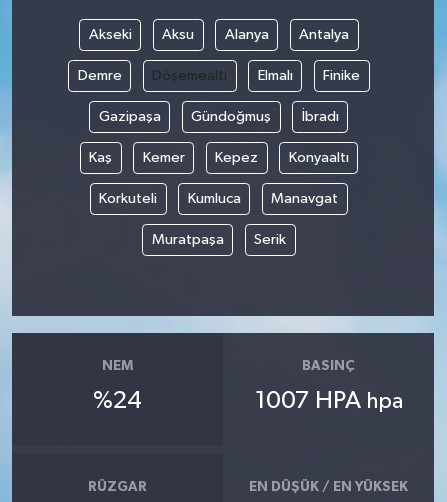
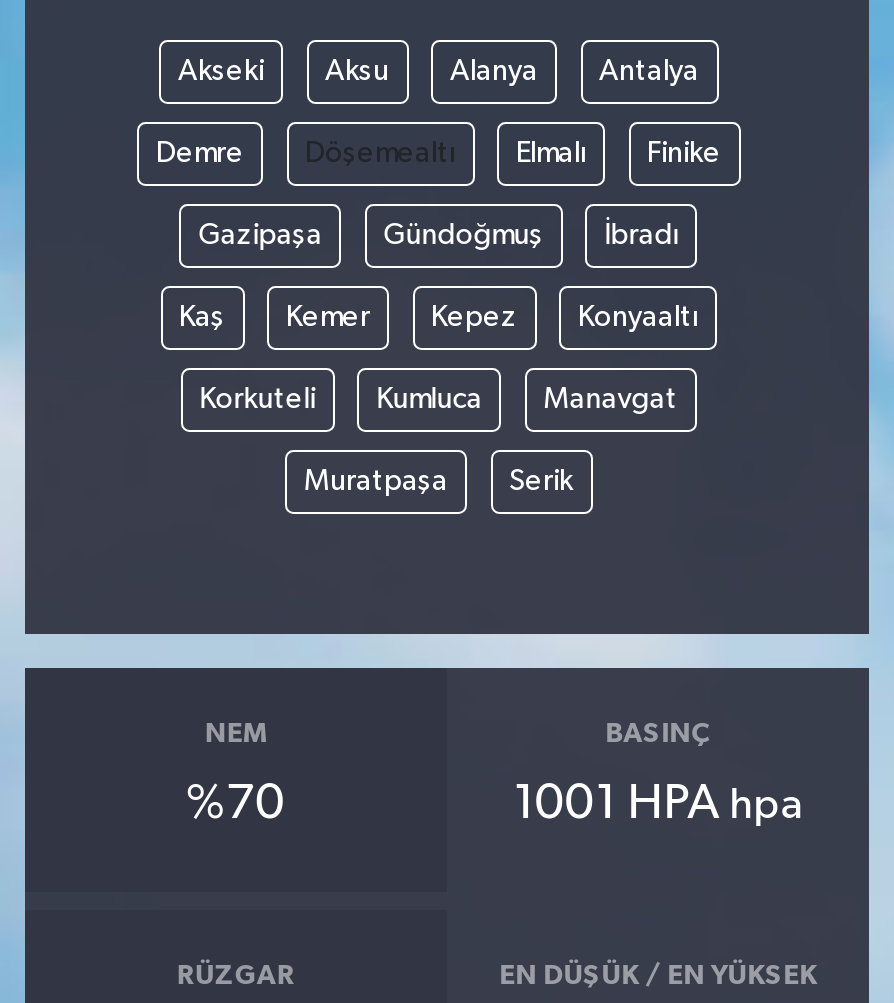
- %24
+ %70

- 1007 HPA hpa
+ 1001 HPA hpa
